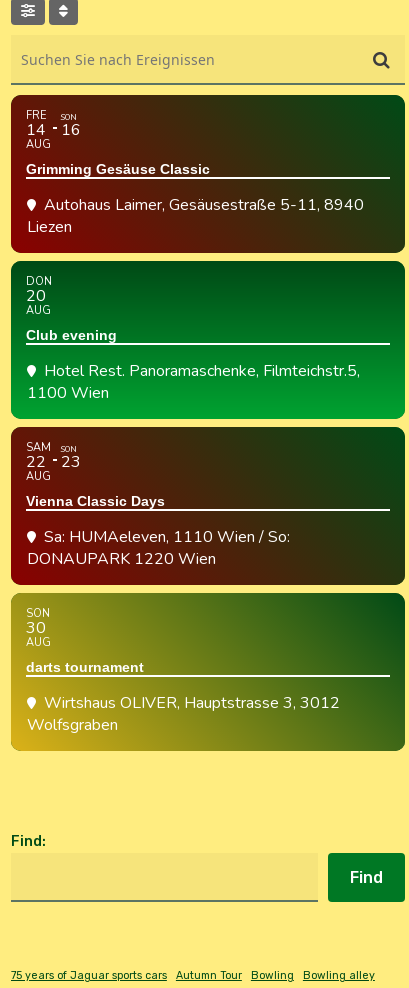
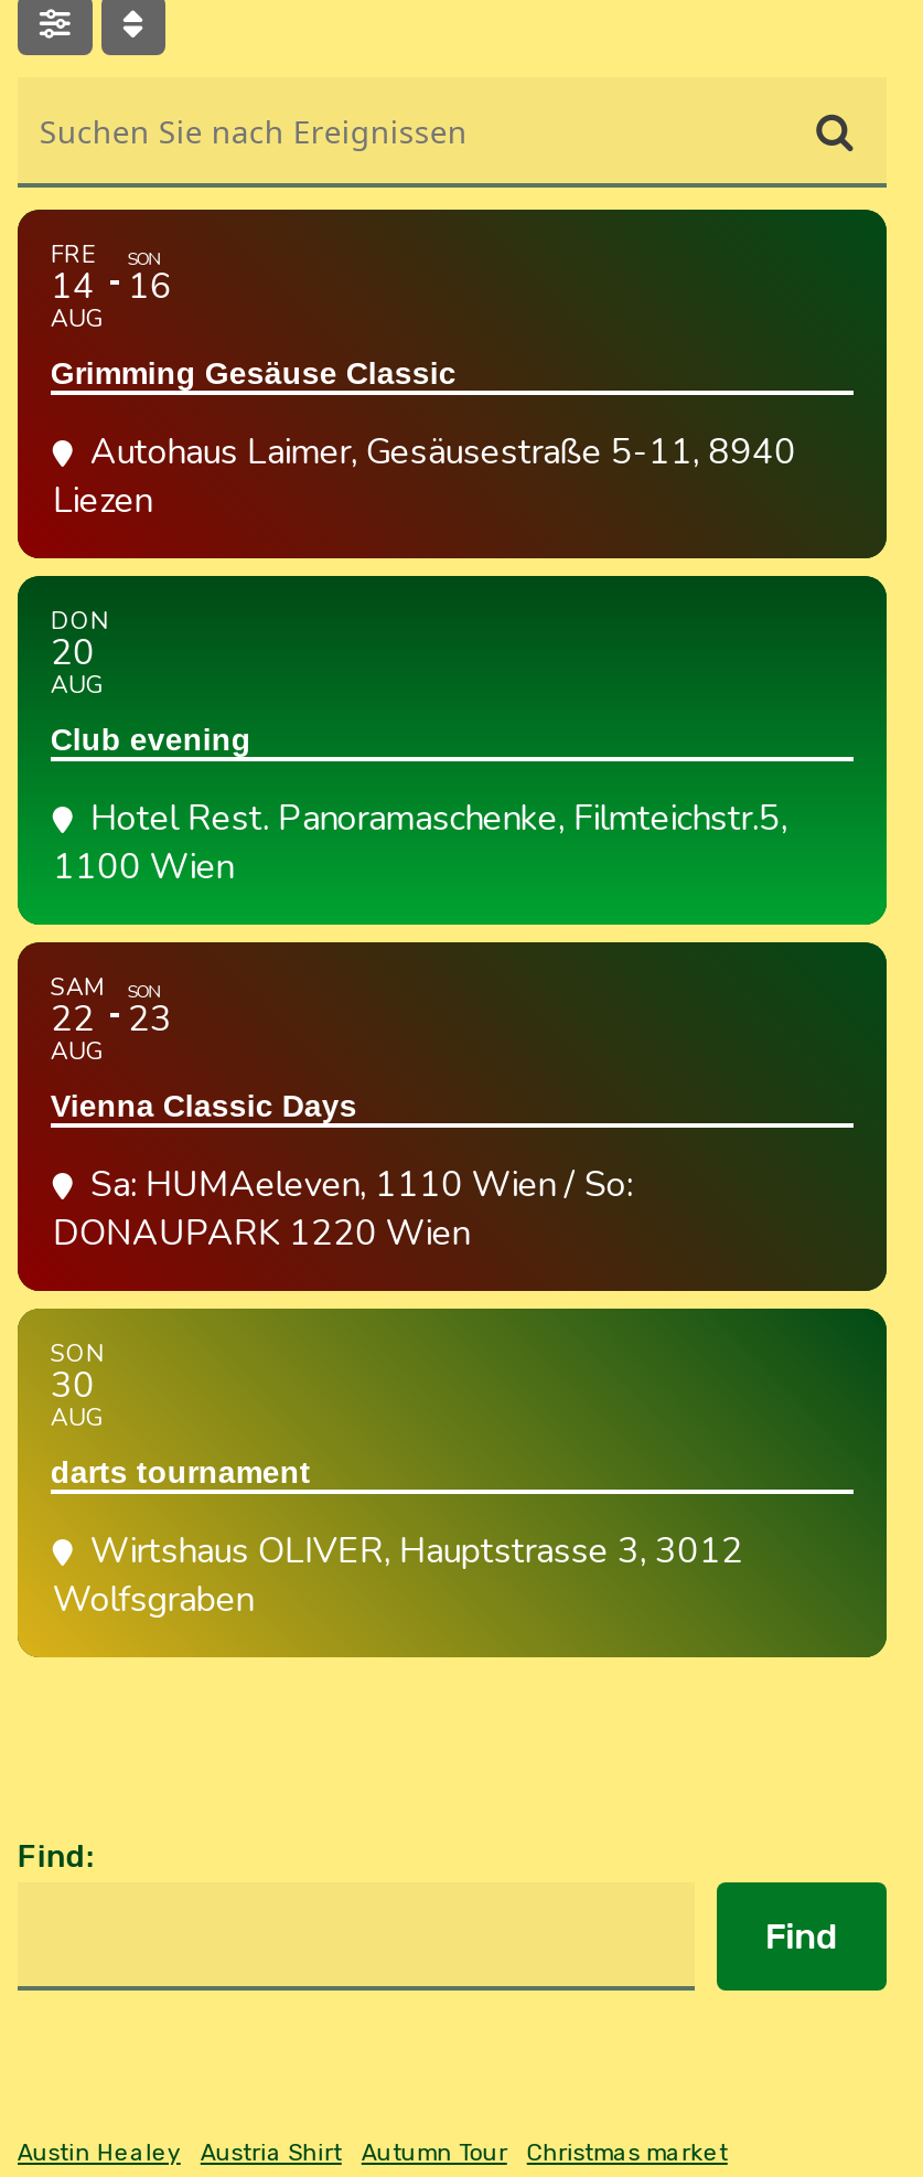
- 75 years of Jaguar sports cars
+ Austin Healey
+ Austria Shirt

- Bowling
- Bowling alley
+ Christmas market
